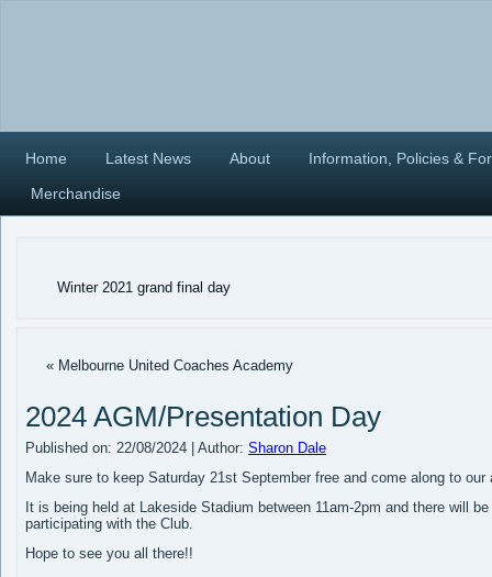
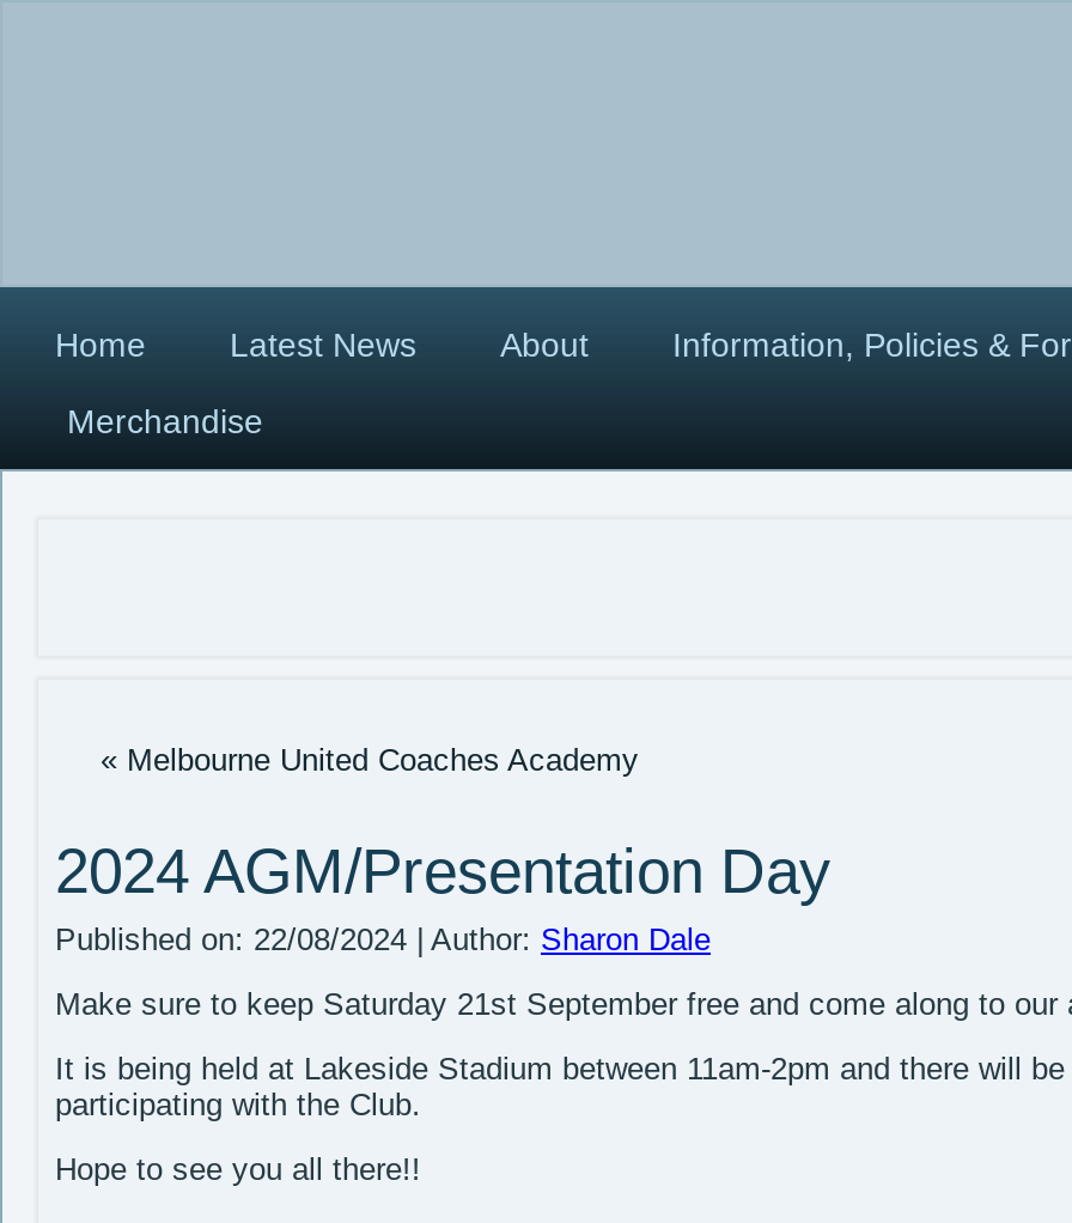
- Winter 2021 grand final day
